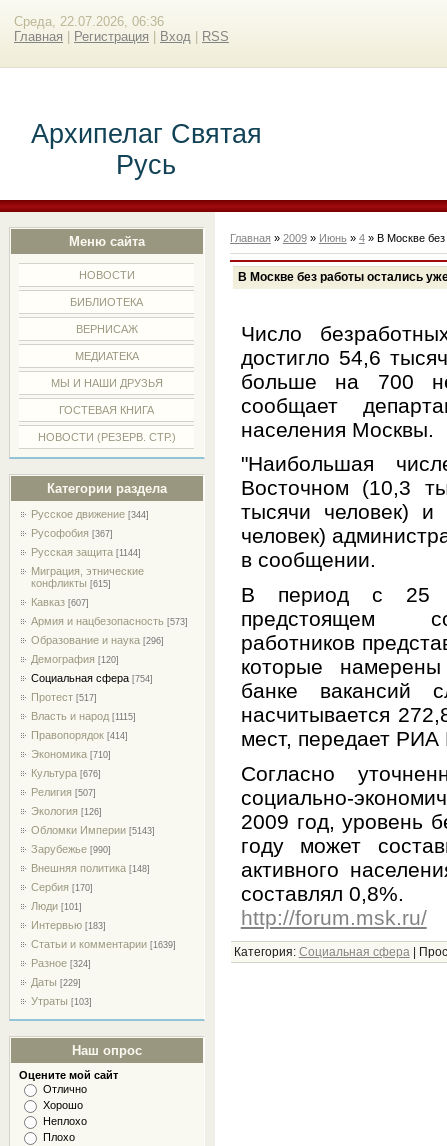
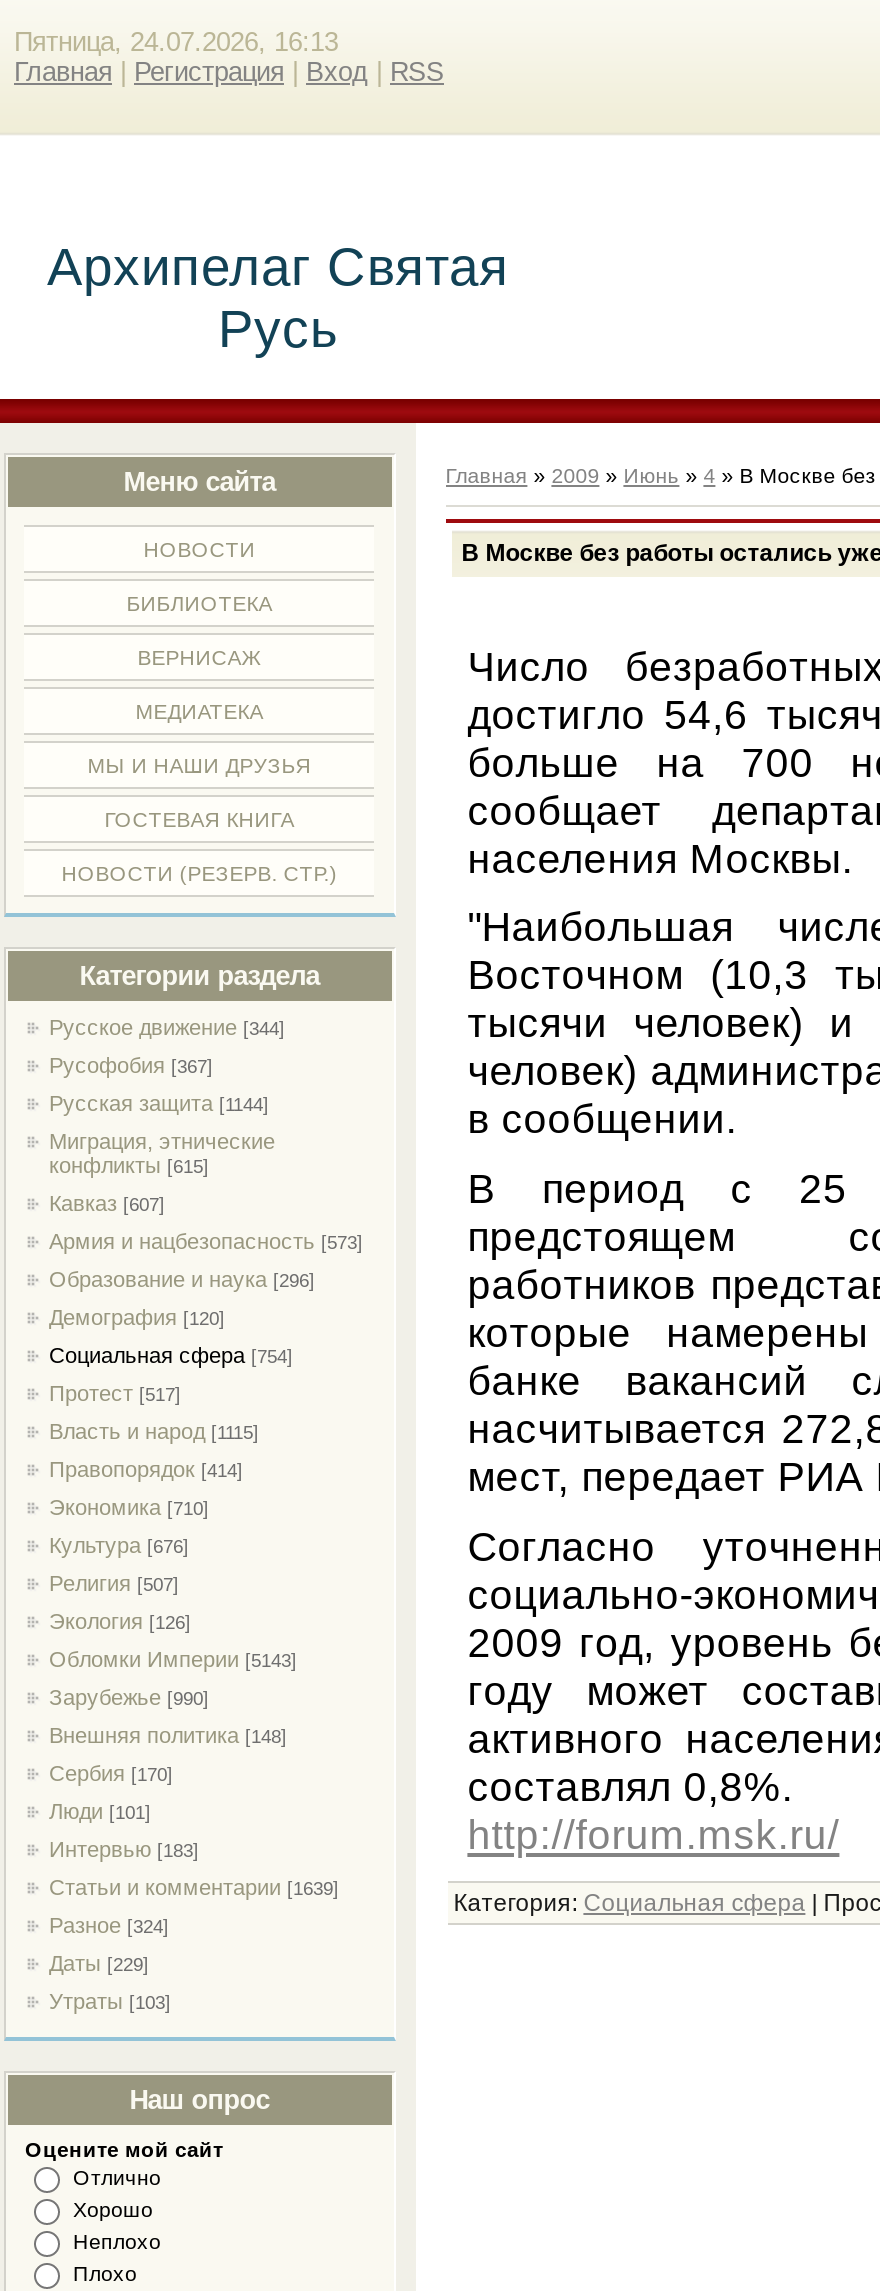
- Среда, 22.07.2026, 06:36
+ Пятница, 24.07.2026, 16:13
